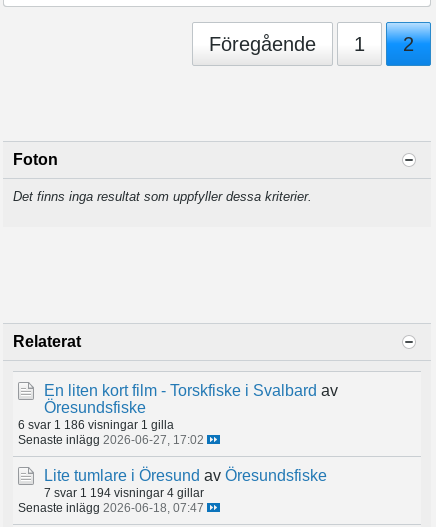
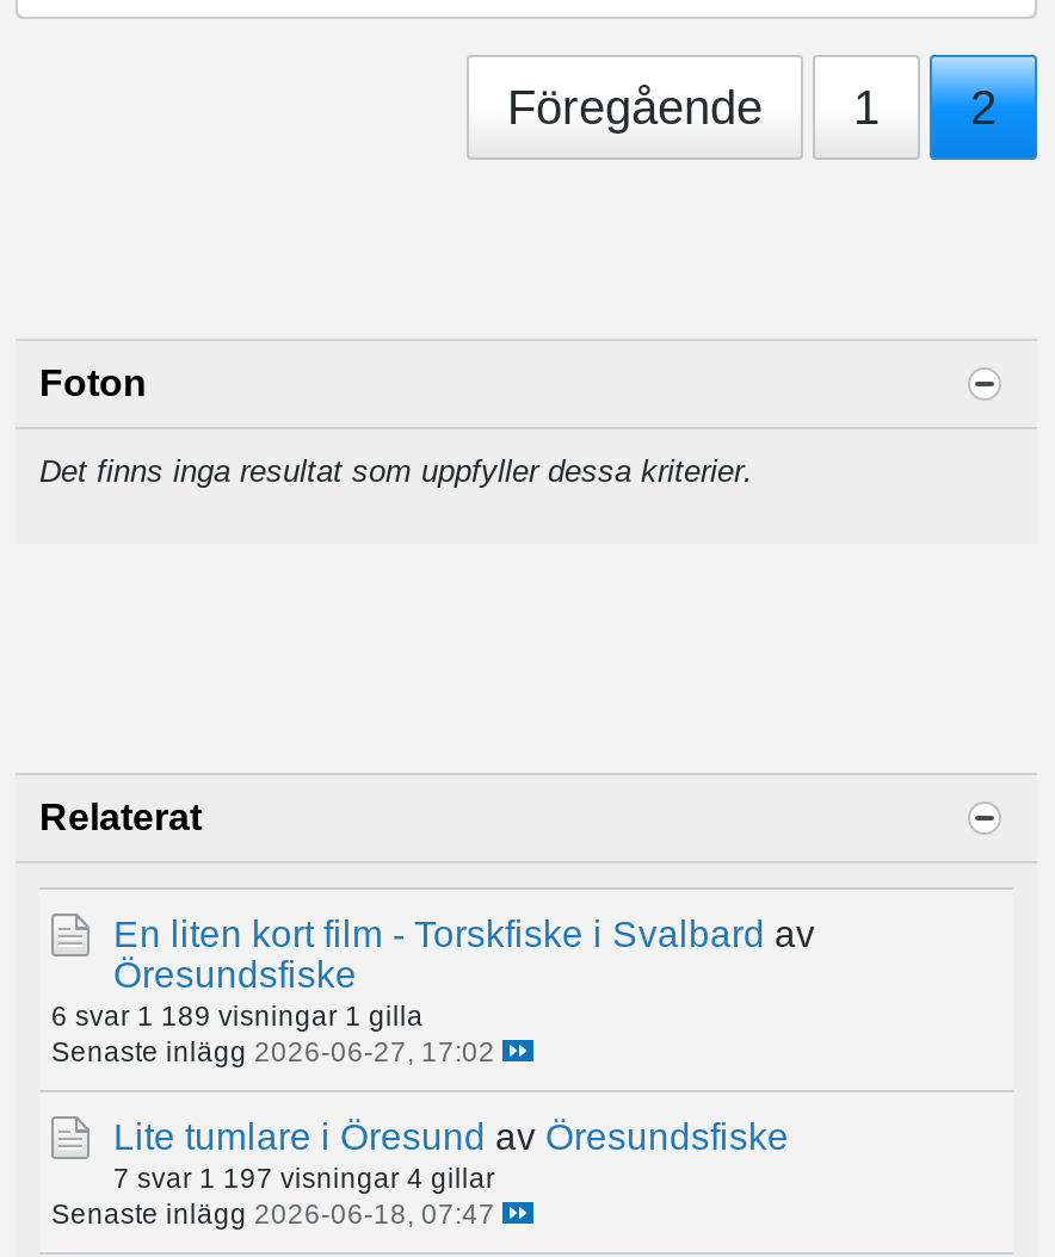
- 6 svar 1 186 visningar 1 gilla
+ 6 svar 1 189 visningar 1 gilla

- 7 svar 1 194 visningar 4 gillar
+ 7 svar 1 197 visningar 4 gillar
